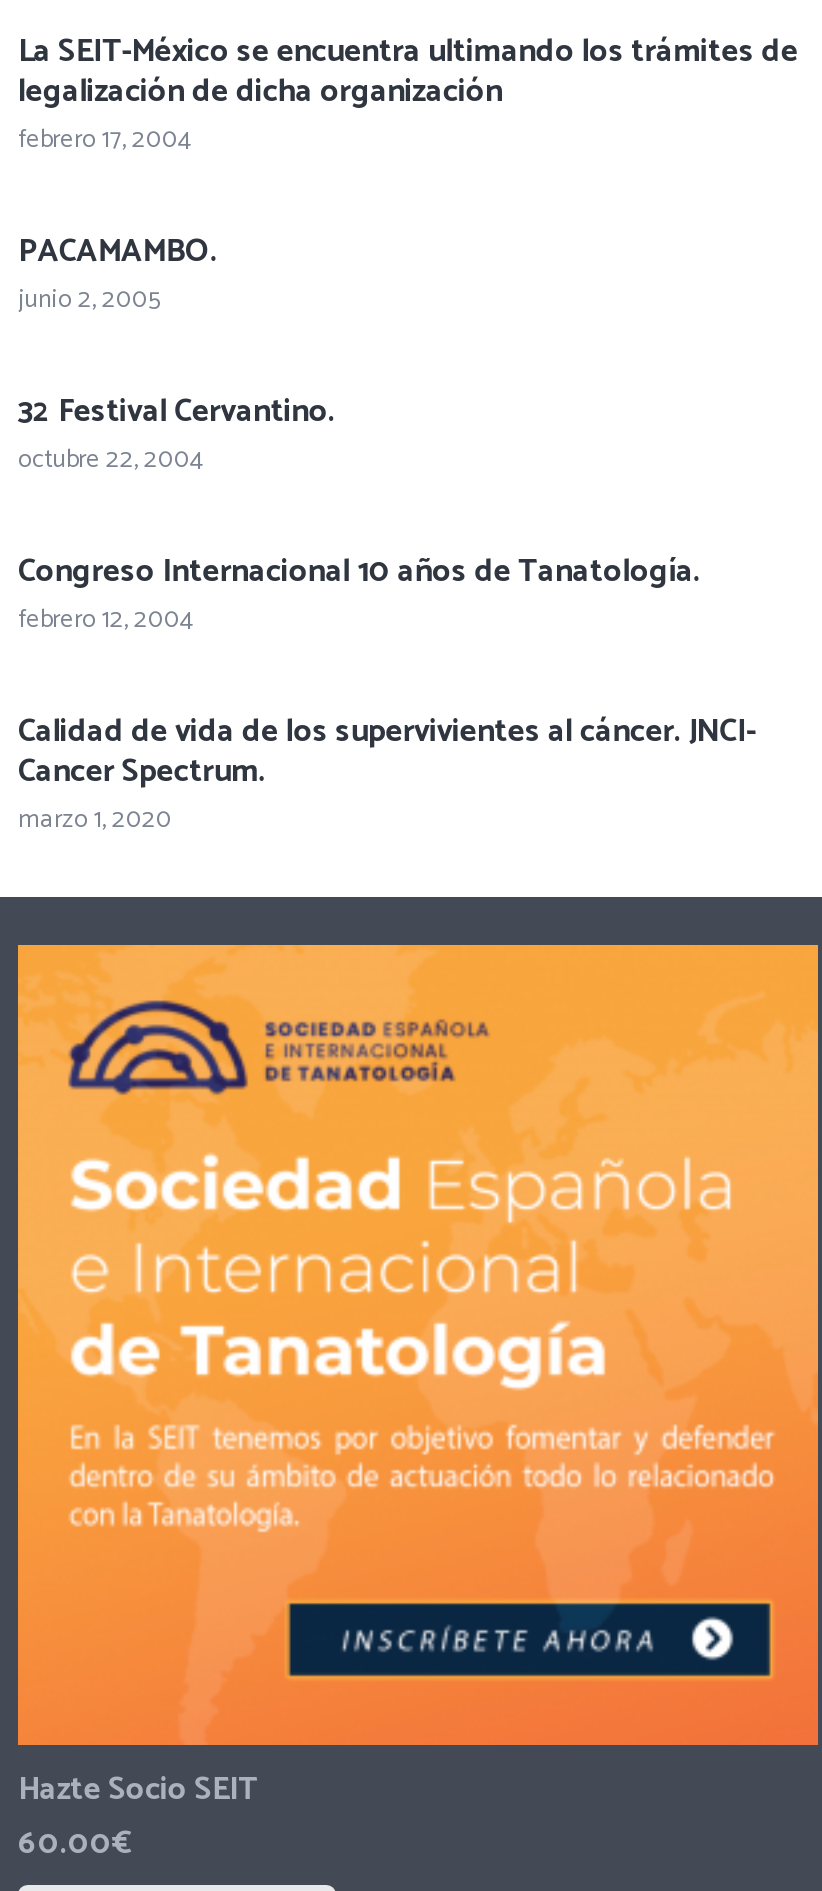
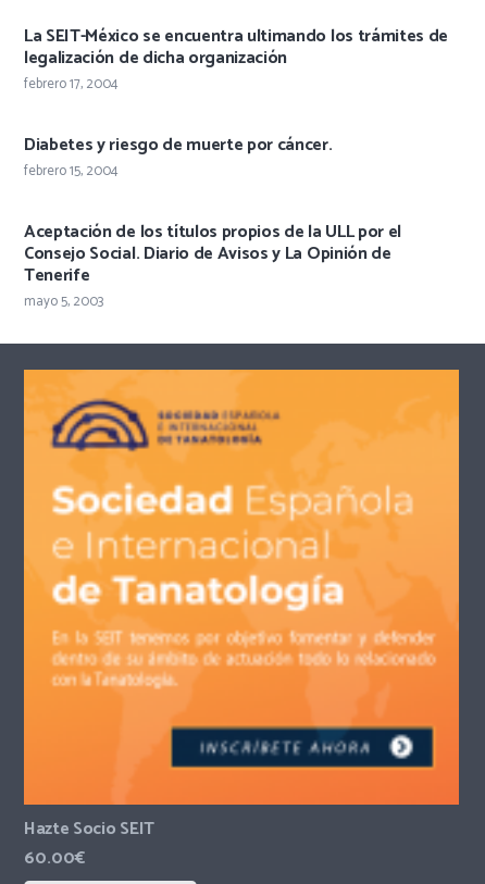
- PACAMAMBO.
- junio 2, 2005
- 32 Festival Cervantino.
- octubre 22, 2004
- Congreso Internacional 10 años de Tanatología.
- febrero 12, 2004
- Calidad de vida de los supervivientes al cáncer. JNCI-
- Cancer Spectrum.
- marzo 1, 2020
+ Diabetes y riesgo de muerte por cáncer.
+ febrero 15, 2004
+ Aceptación de los títulos propios de la ULL por el
+ Consejo Social. Diario de Avisos y La Opinión de
+ Tenerife
+ mayo 5, 2003
